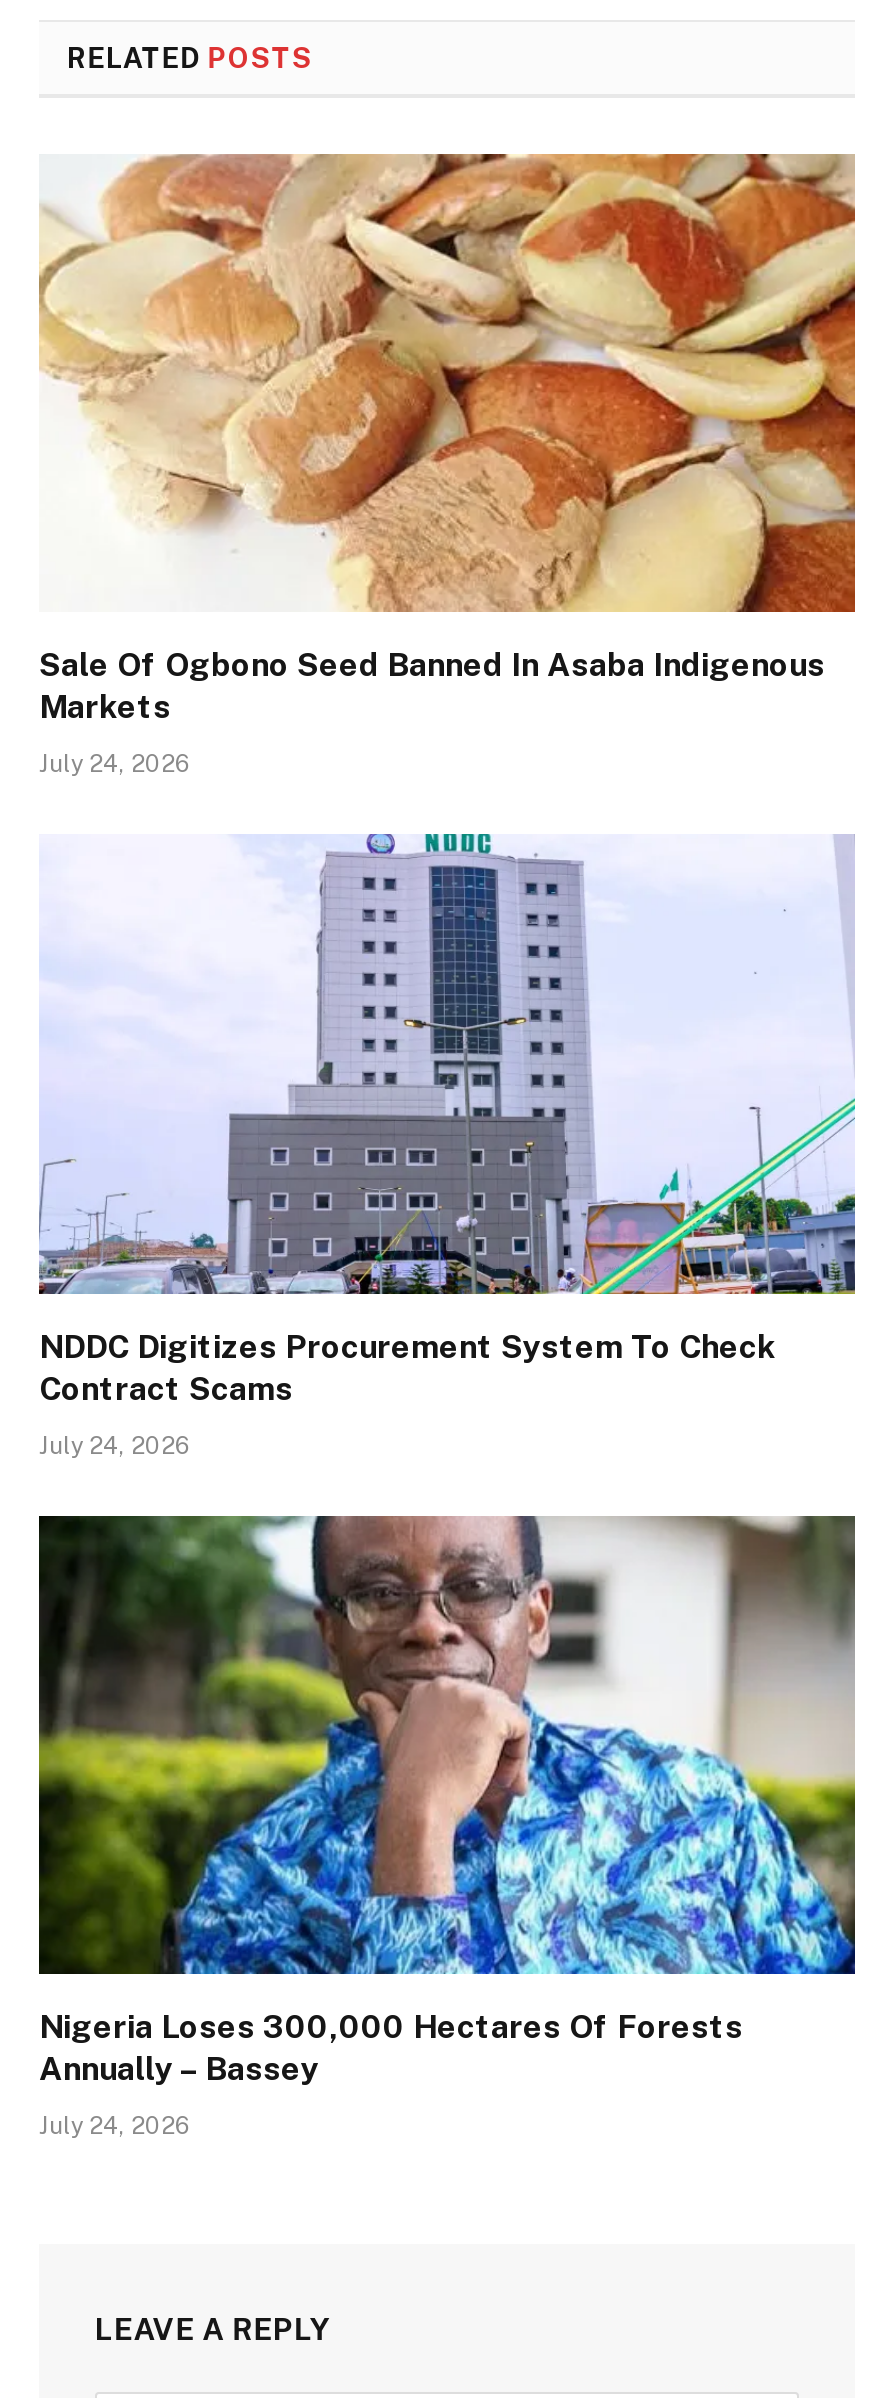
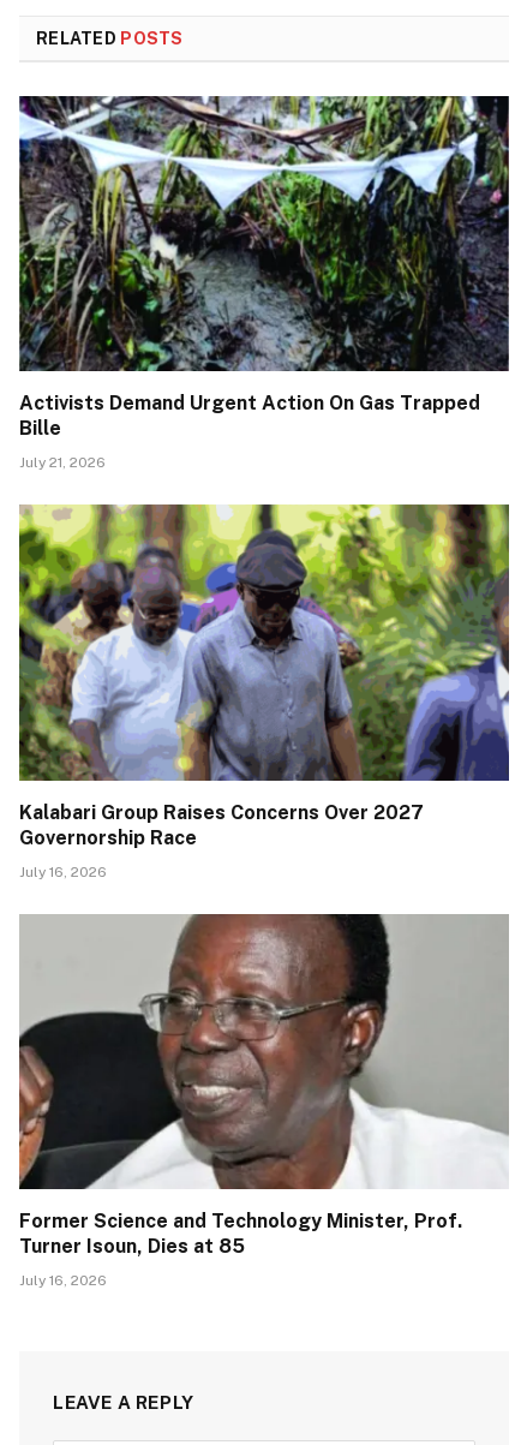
- [image]
- Sale Of Ogbono Seed Banned In Asaba Indigenous
- Markets
+ [image]
+ Activists Demand Urgent Action On Gas Trapped
+ Bille

- July 24, 2026
+ July 21, 2026

- [image]
- NDDC Digitizes Procurement System To Check
- Contract Scams
+ [image]
+ Kalabari Group Raises Concerns Over 2027
+ Governorship Race

- July 24, 2026
+ July 16, 2026

- [image]
- Nigeria Loses 300,000 Hectares Of Forests
- Annually – Bassey
+ [image]
+ Former Science and Technology Minister, Prof.
+ Turner Isoun, Dies at 85

- July 24, 2026
+ July 16, 2026
